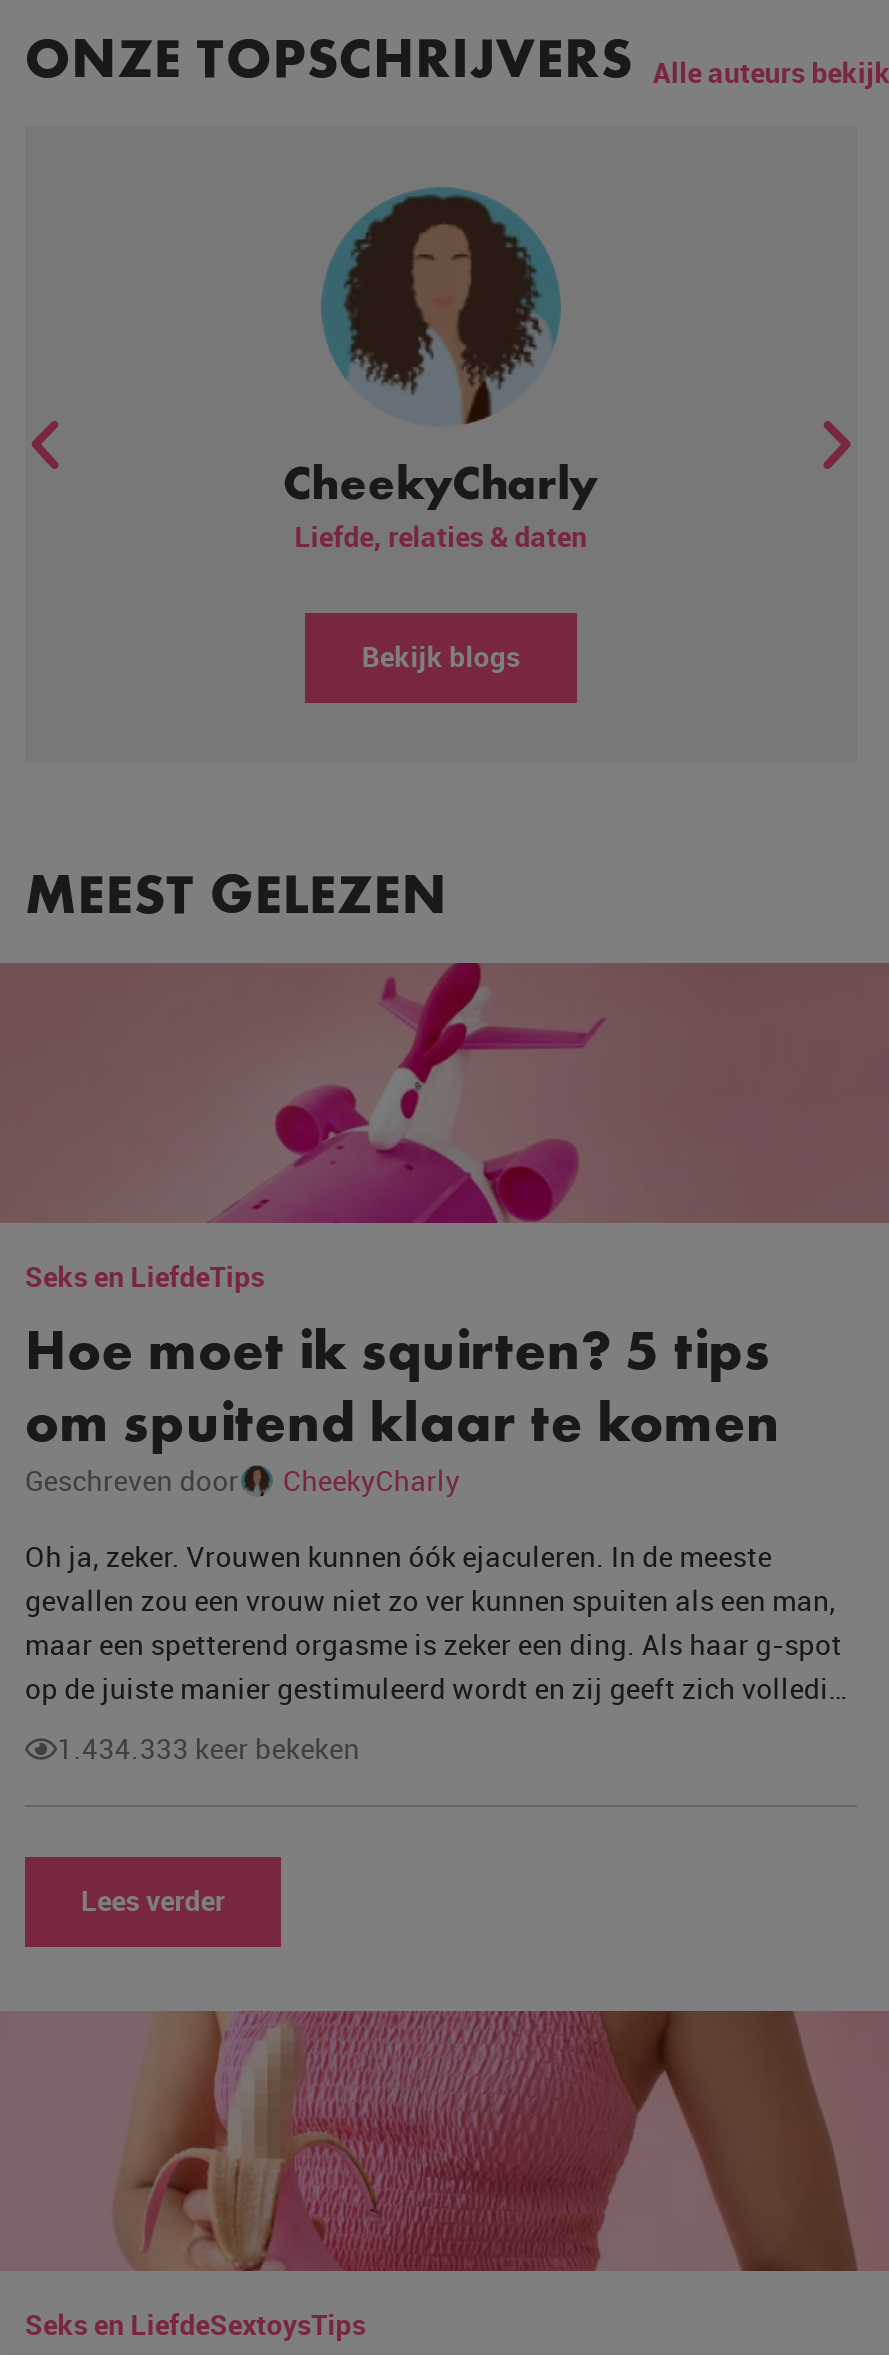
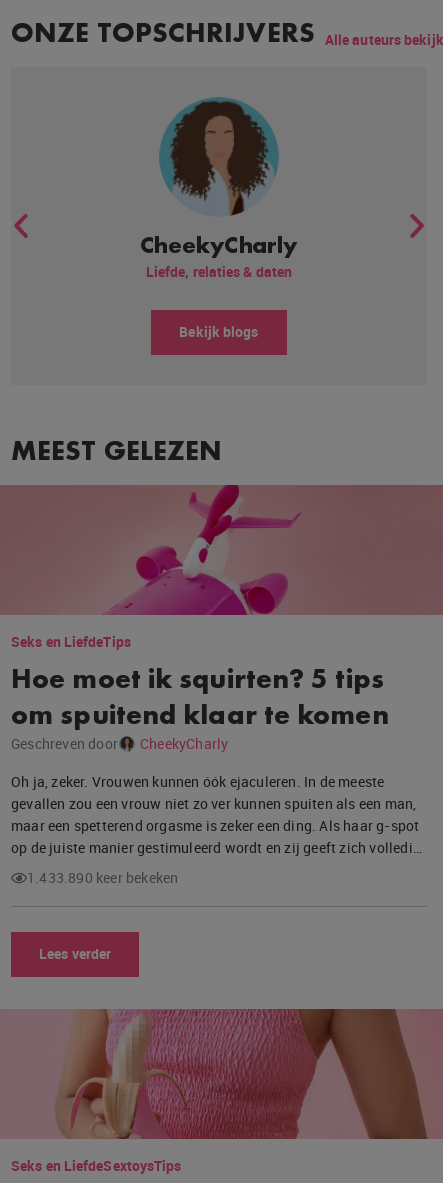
- 1.434.333 keer bekeken
+ 1.433.890 keer bekeken
